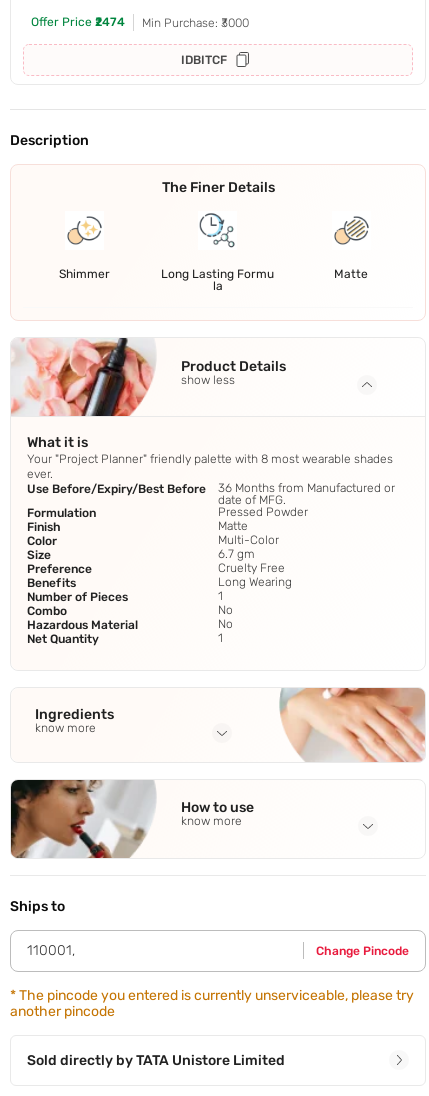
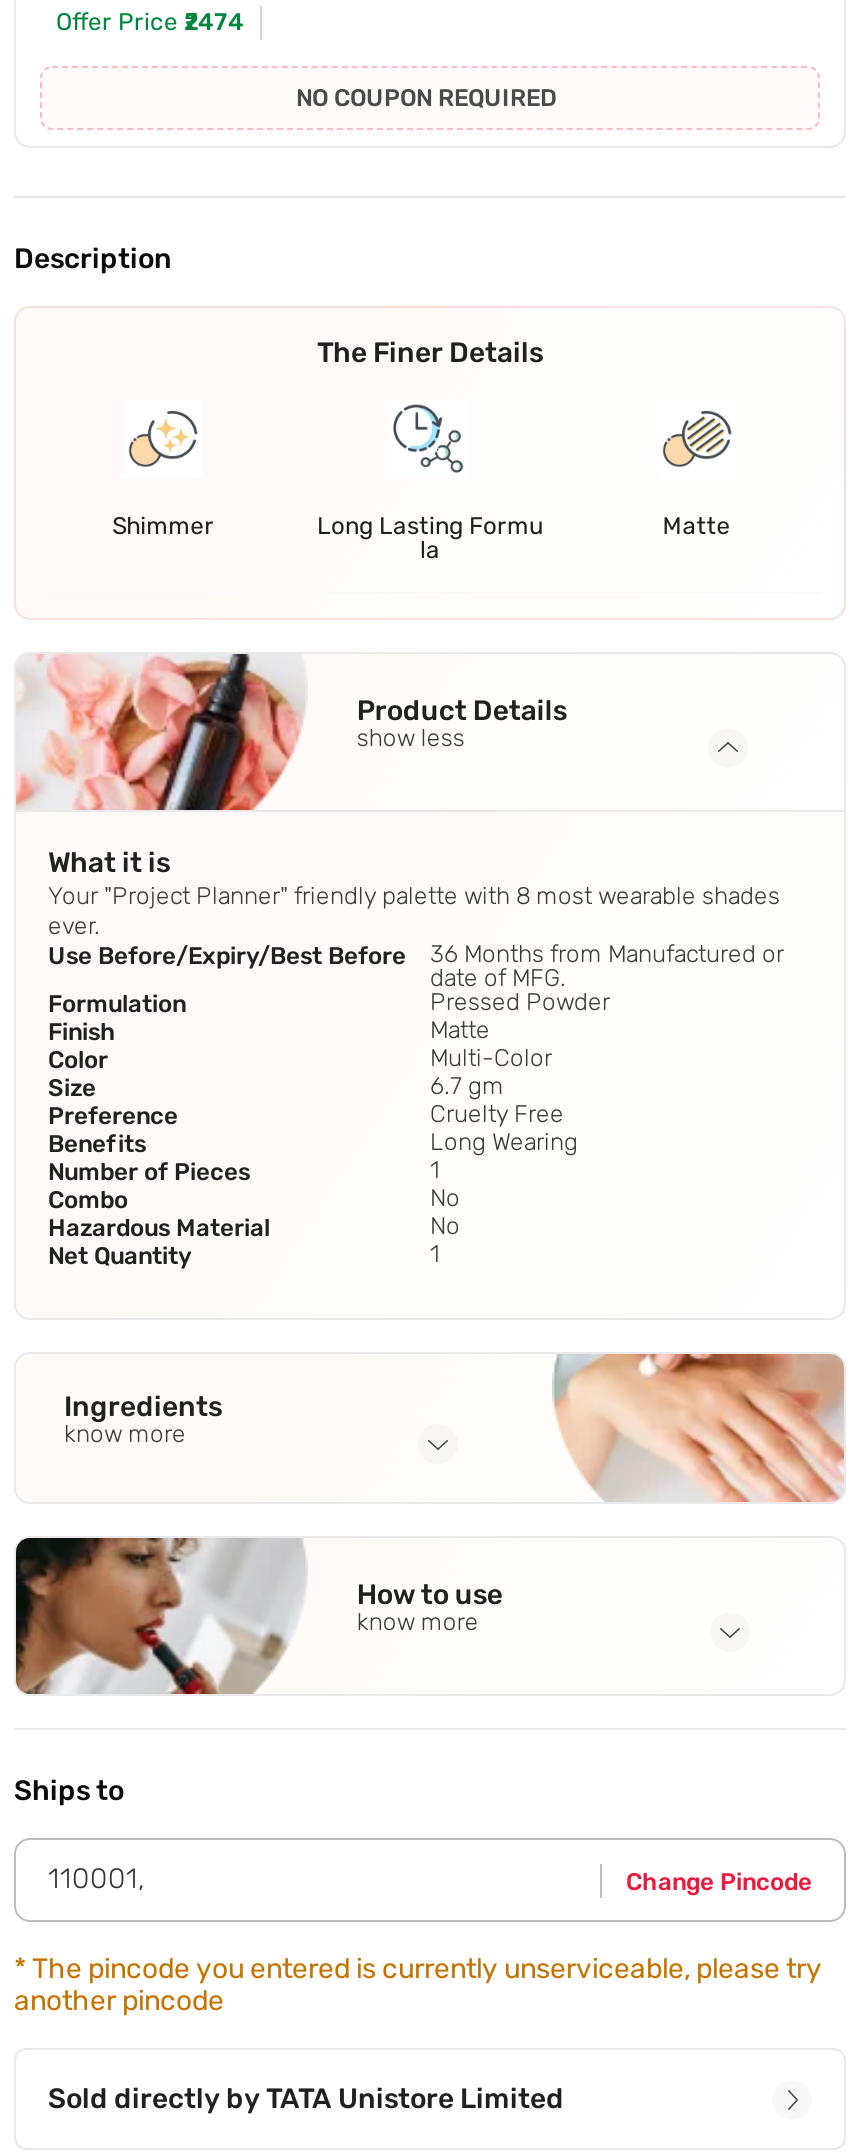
- Min Purchase: ₹3000
- IDBITCF
+ NO COUPON REQUIRED
